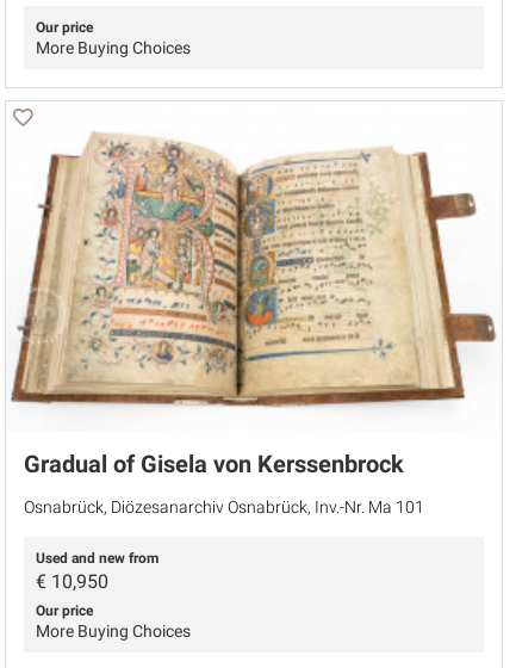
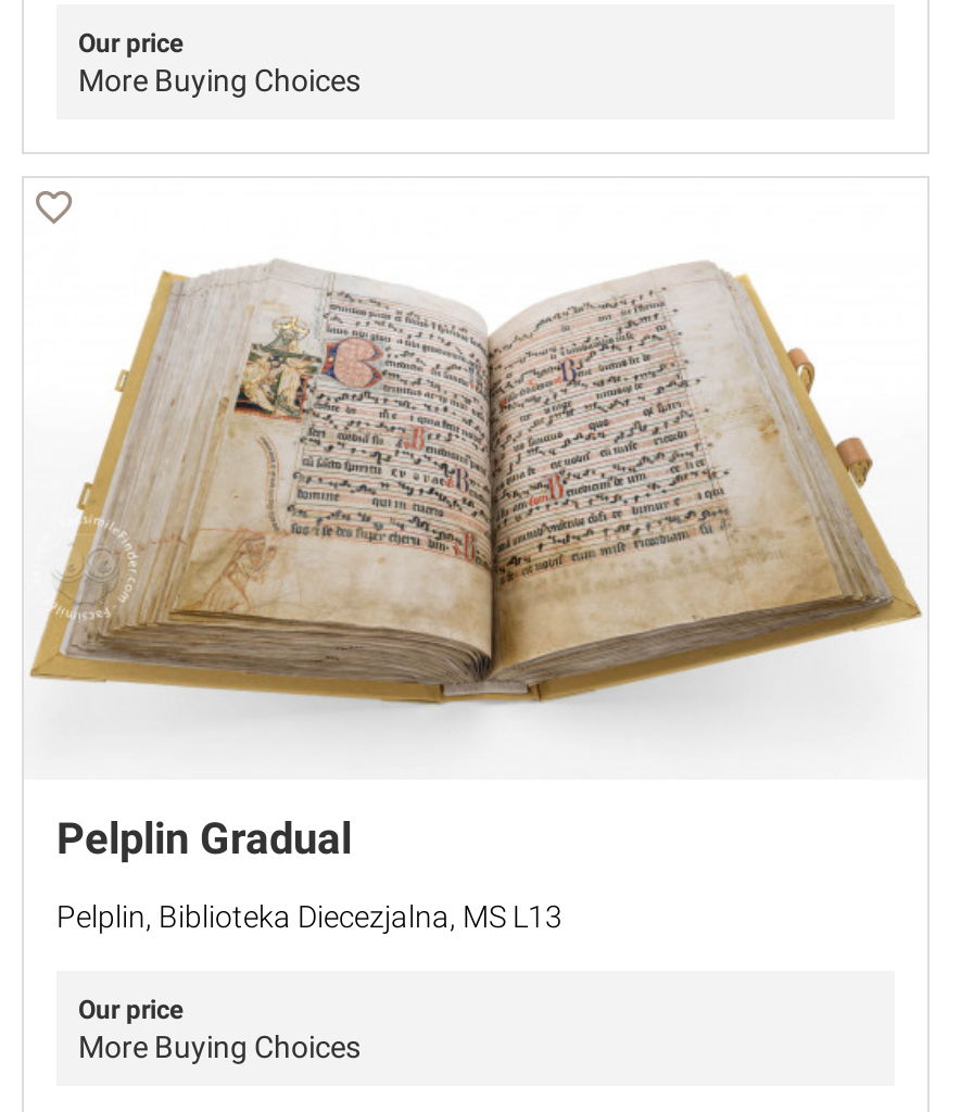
- [image]
+ [image]

- Gradual of Gisela von Kerssenbrock
- Osnabrück, Diözesanarchiv Osnabrück, Inv.-Nr. Ma 101
- Used and new from
- €10,950
+ Pelplin Gradual
+ Pelplin, Biblioteka Diecezjalna, MS L13
